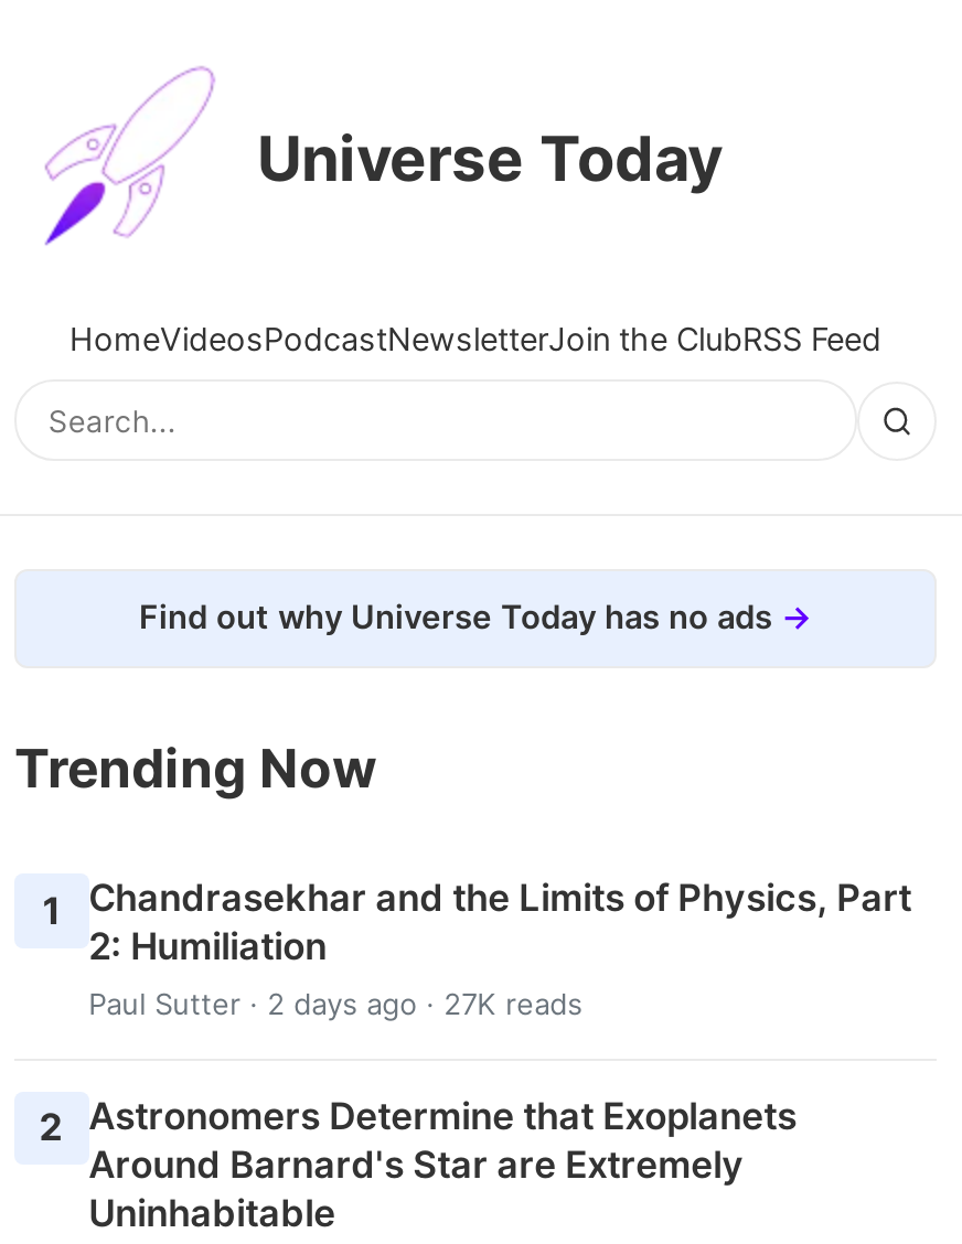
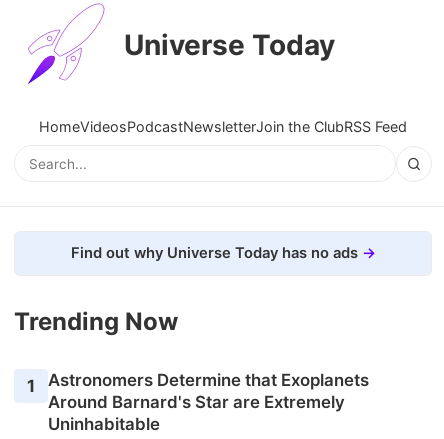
- Chandrasekhar and the Limits of Physics, Part
- 2: Humiliation
- Paul Sutter · 2 days ago · 27K reads
- 2 Astronomers Determine that Exoplanets
+ Astronomers Determine that Exoplanets
